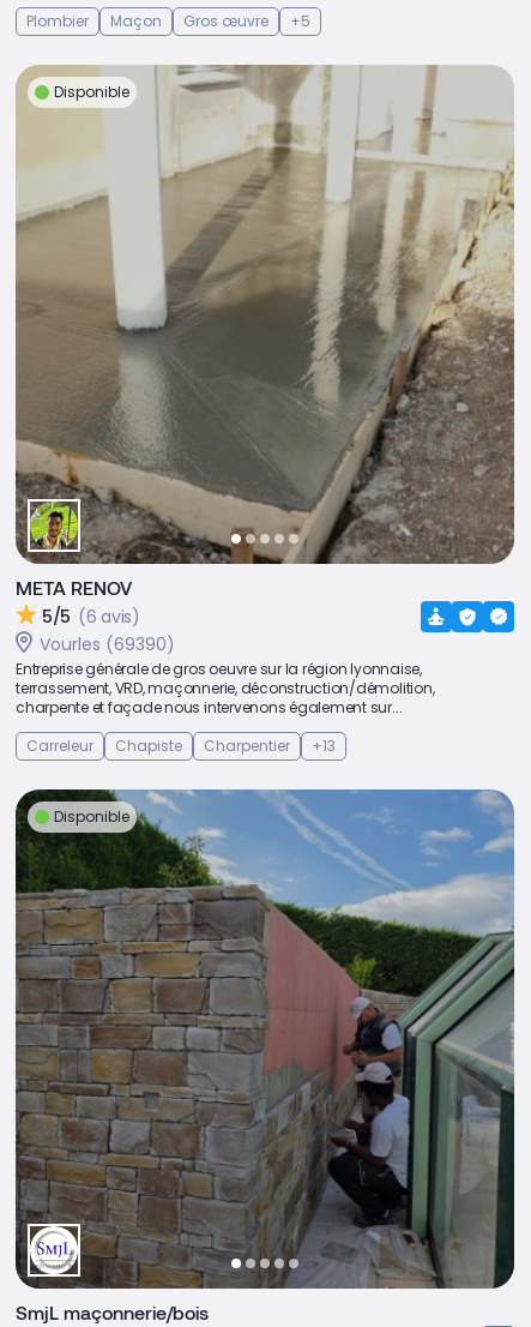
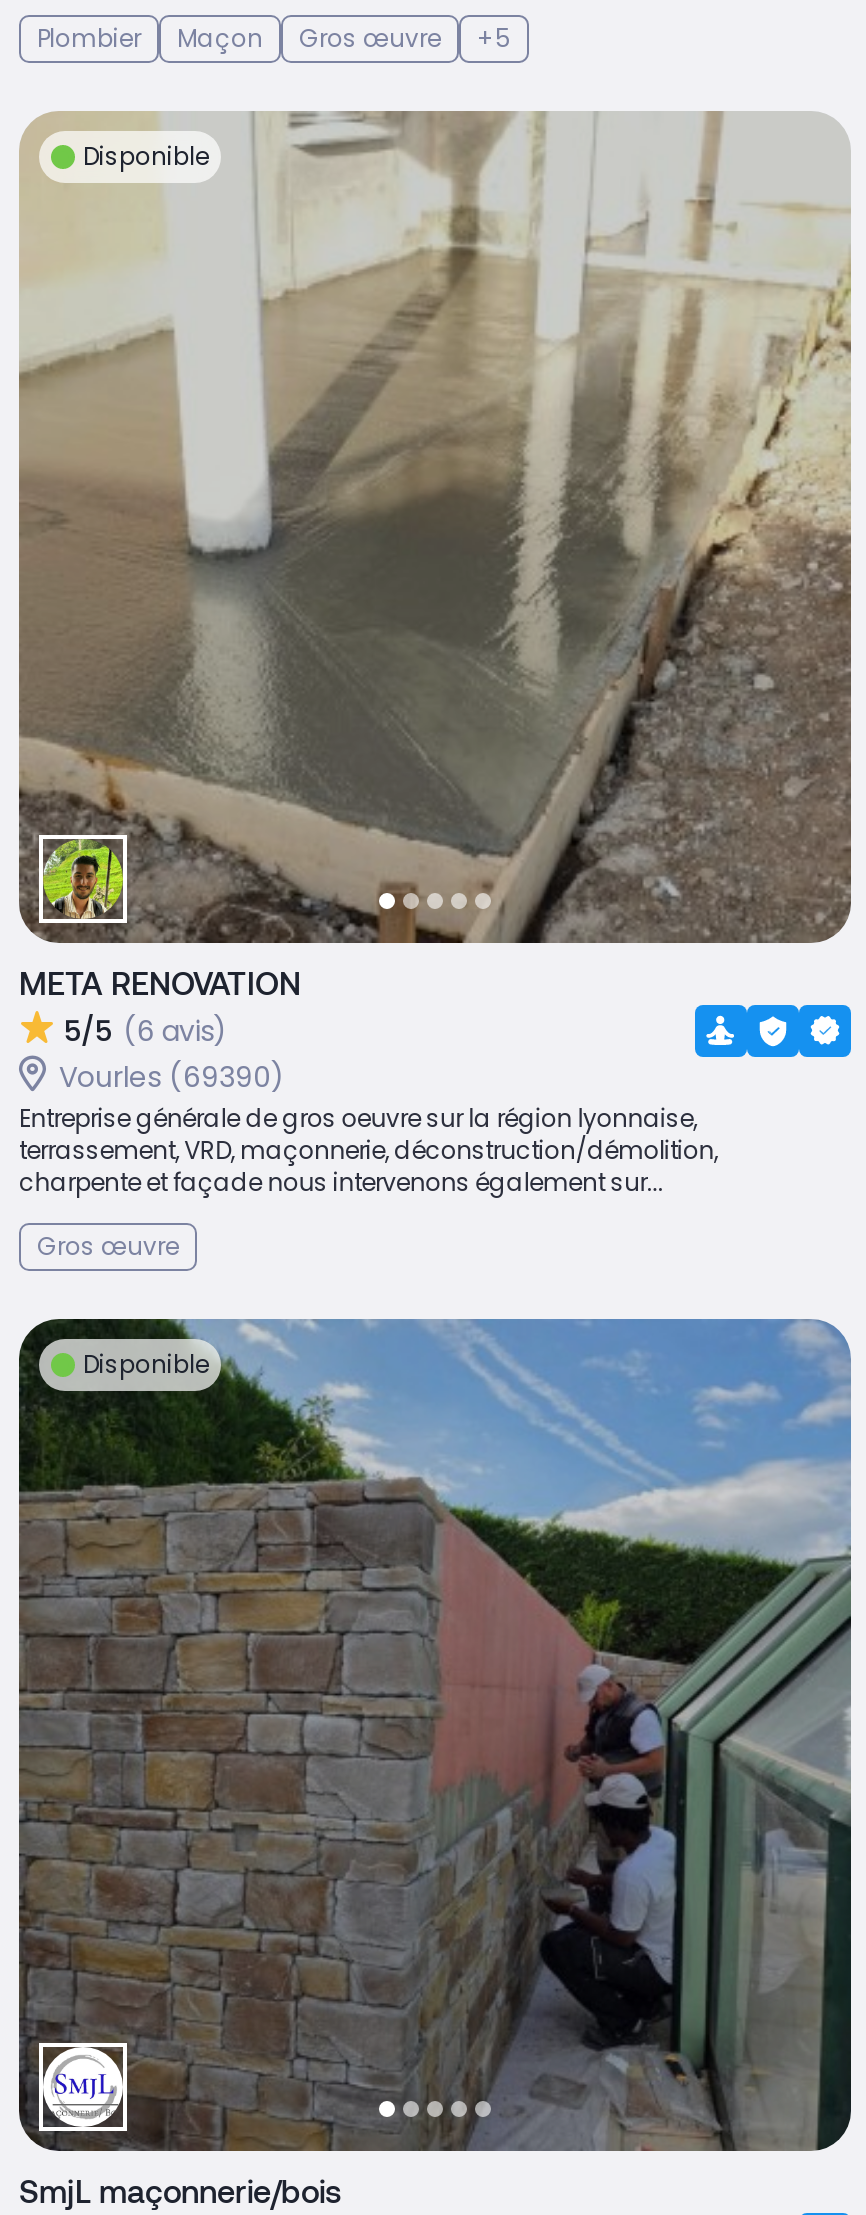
- META RENOV
+ META RENOVATION

- Carreleur
- Chapiste
- Charpentier
- +13
+ Gros œuvre
